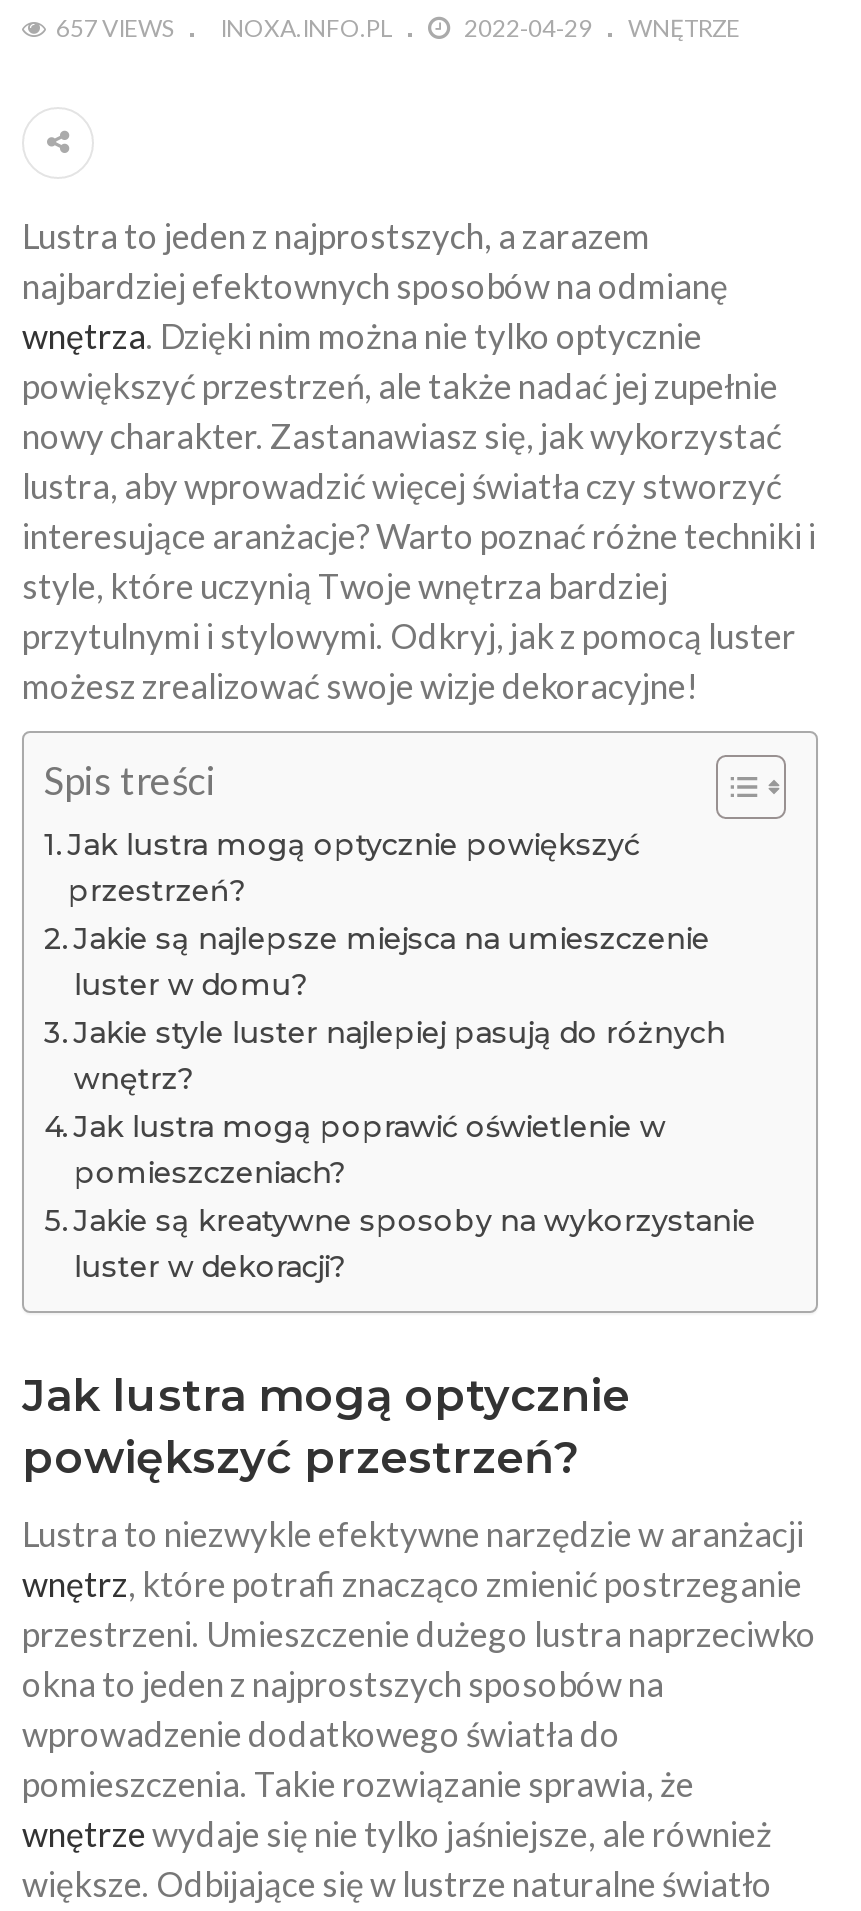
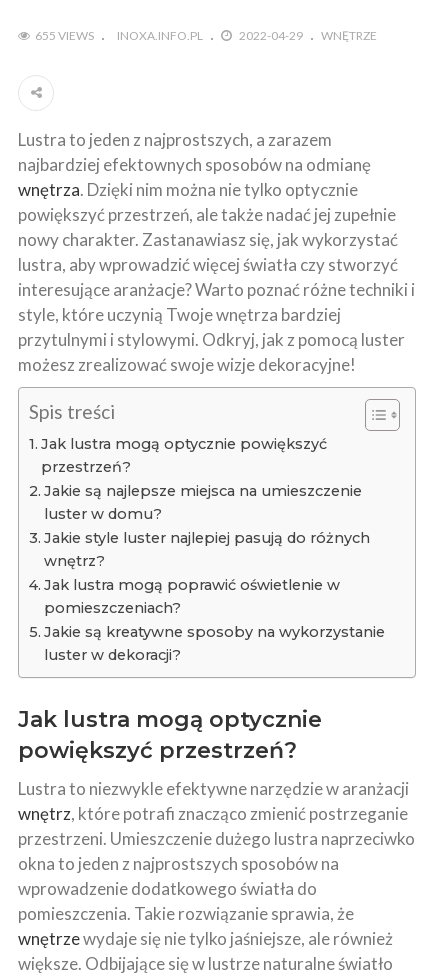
- 657 VIEWS INOXA.INFO.PL
+ 655 VIEWS INOXA.INFO.PL
